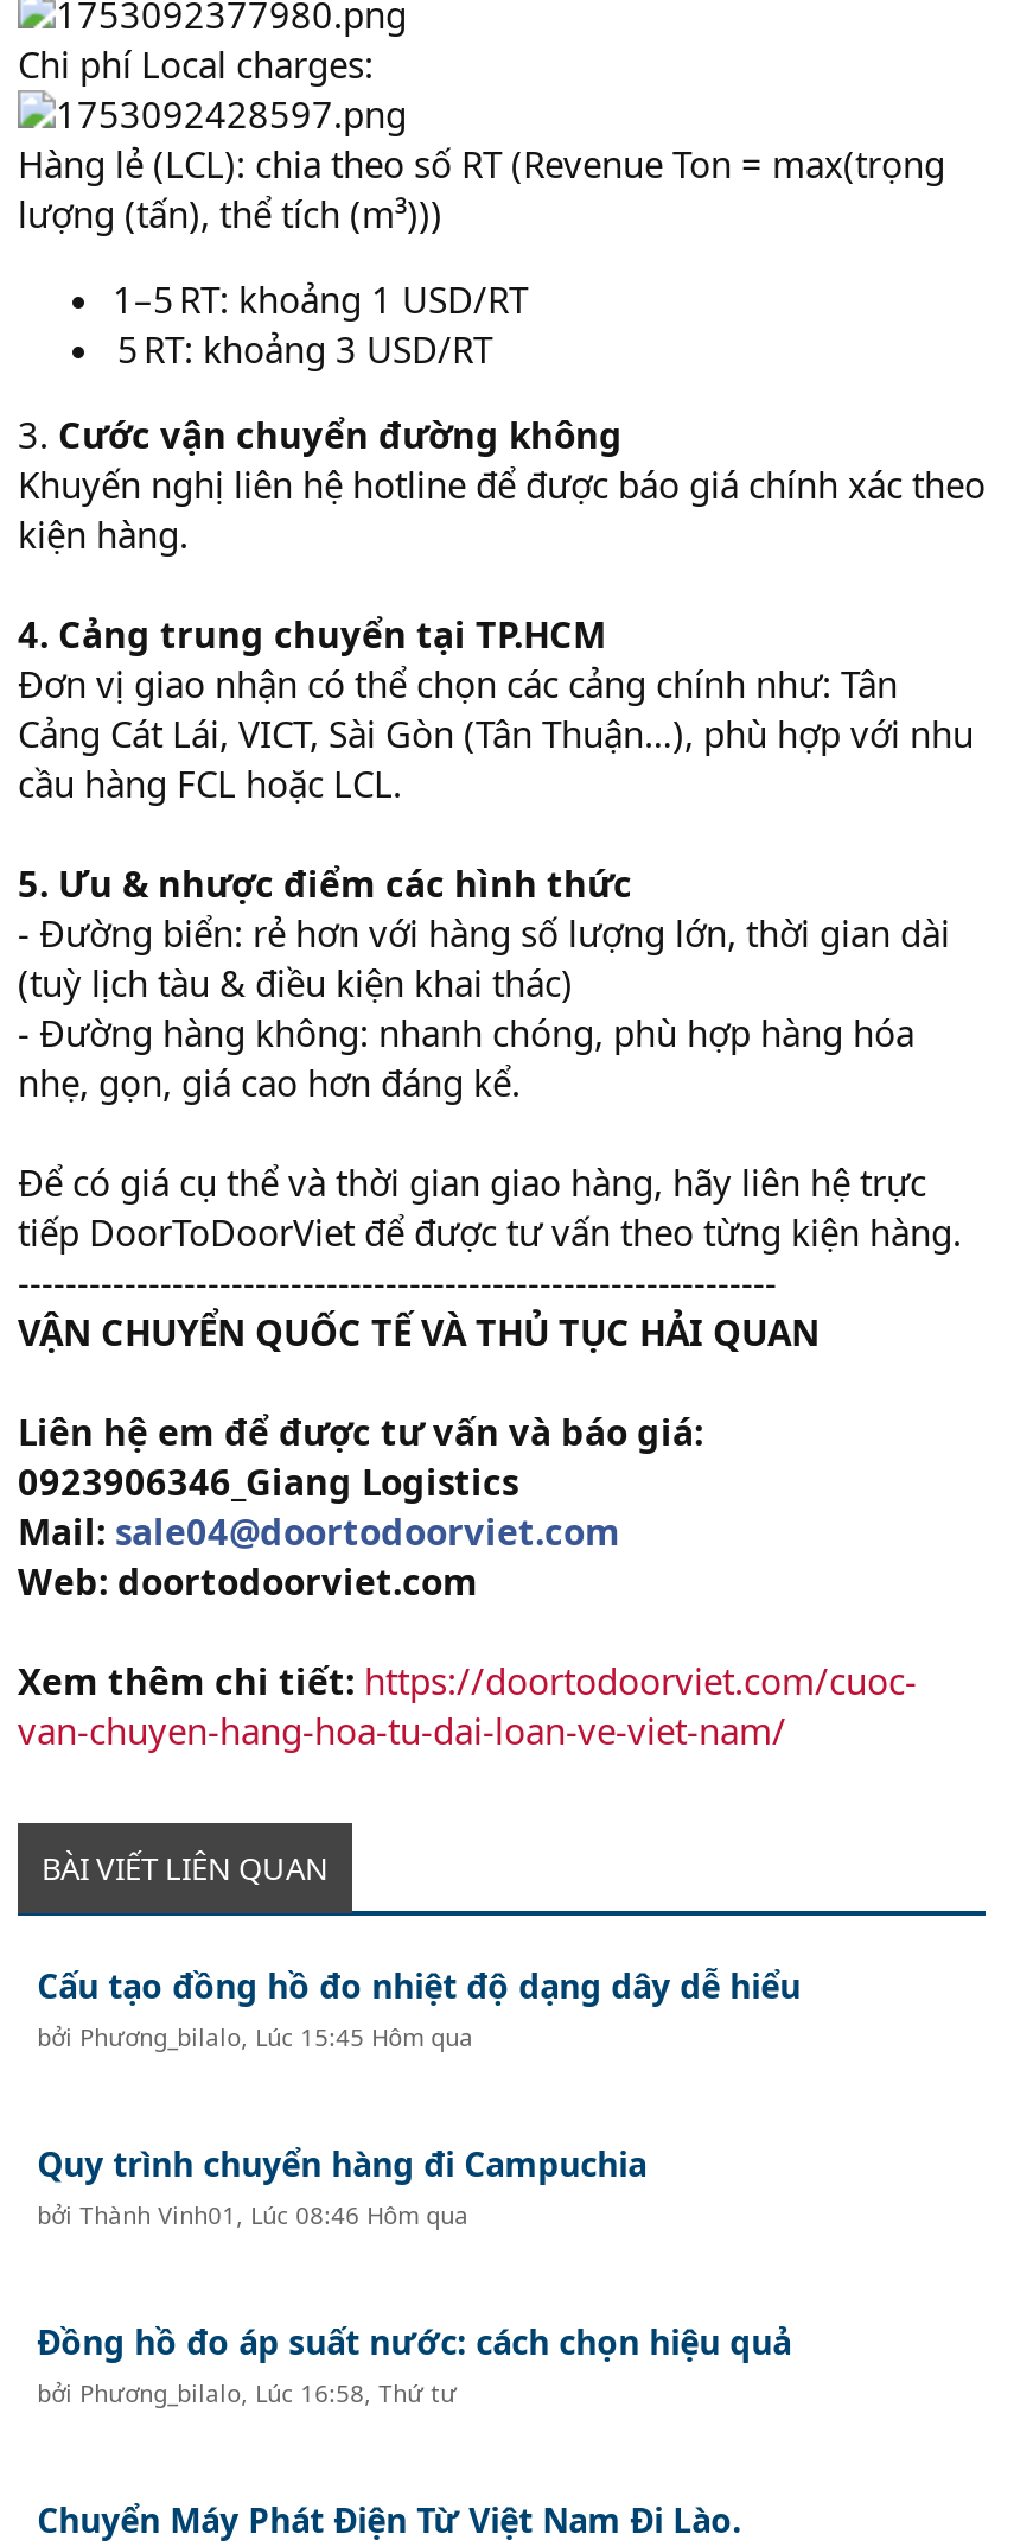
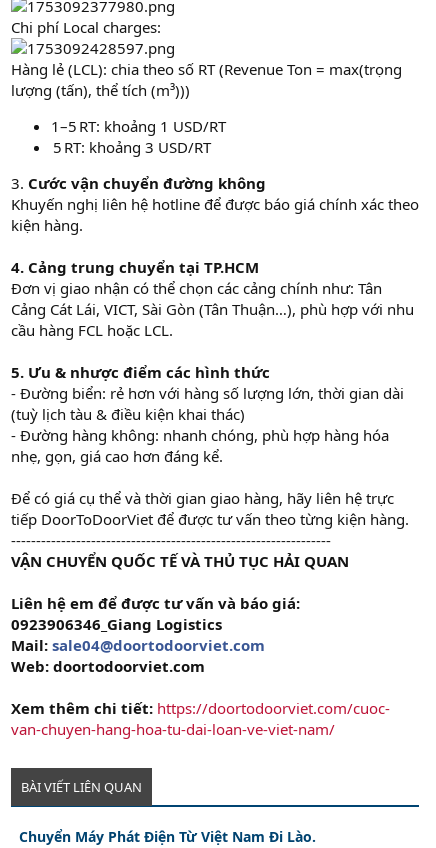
- Cấu tạo đồng hồ đo nhiệt độ dạng dây dễ hiểu
- bởi Phương_bilalo, Lúc 15:45 Hôm qua
- Quy trình chuyển hàng đi Campuchia
- bởi Thành Vinh01, Lúc 08:46 Hôm qua
- Đồng hồ đo áp suất nước: cách chọn hiệu quả
- bởi Phương_bilalo, Lúc 16:58, Thứ tư
